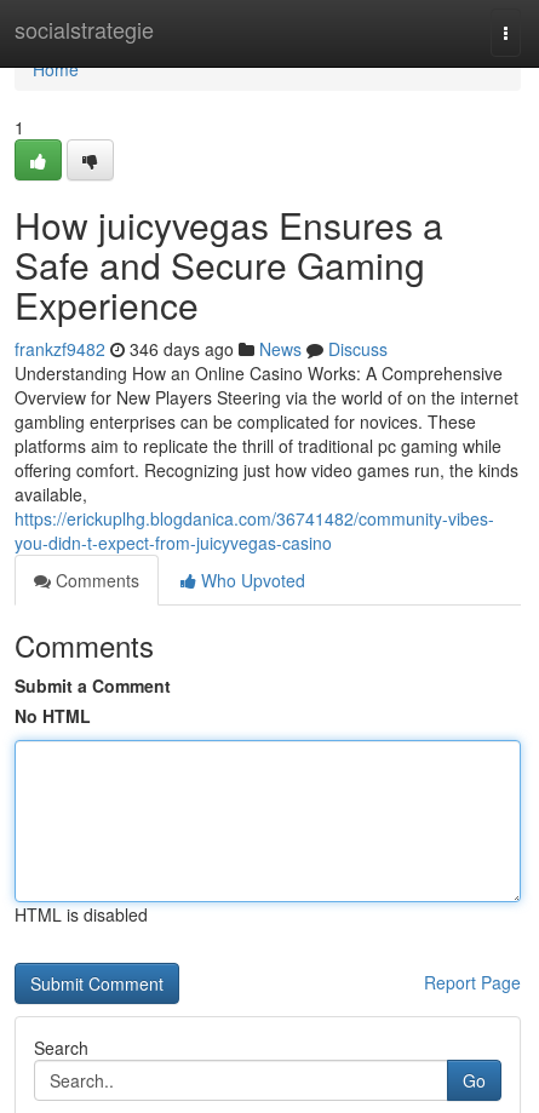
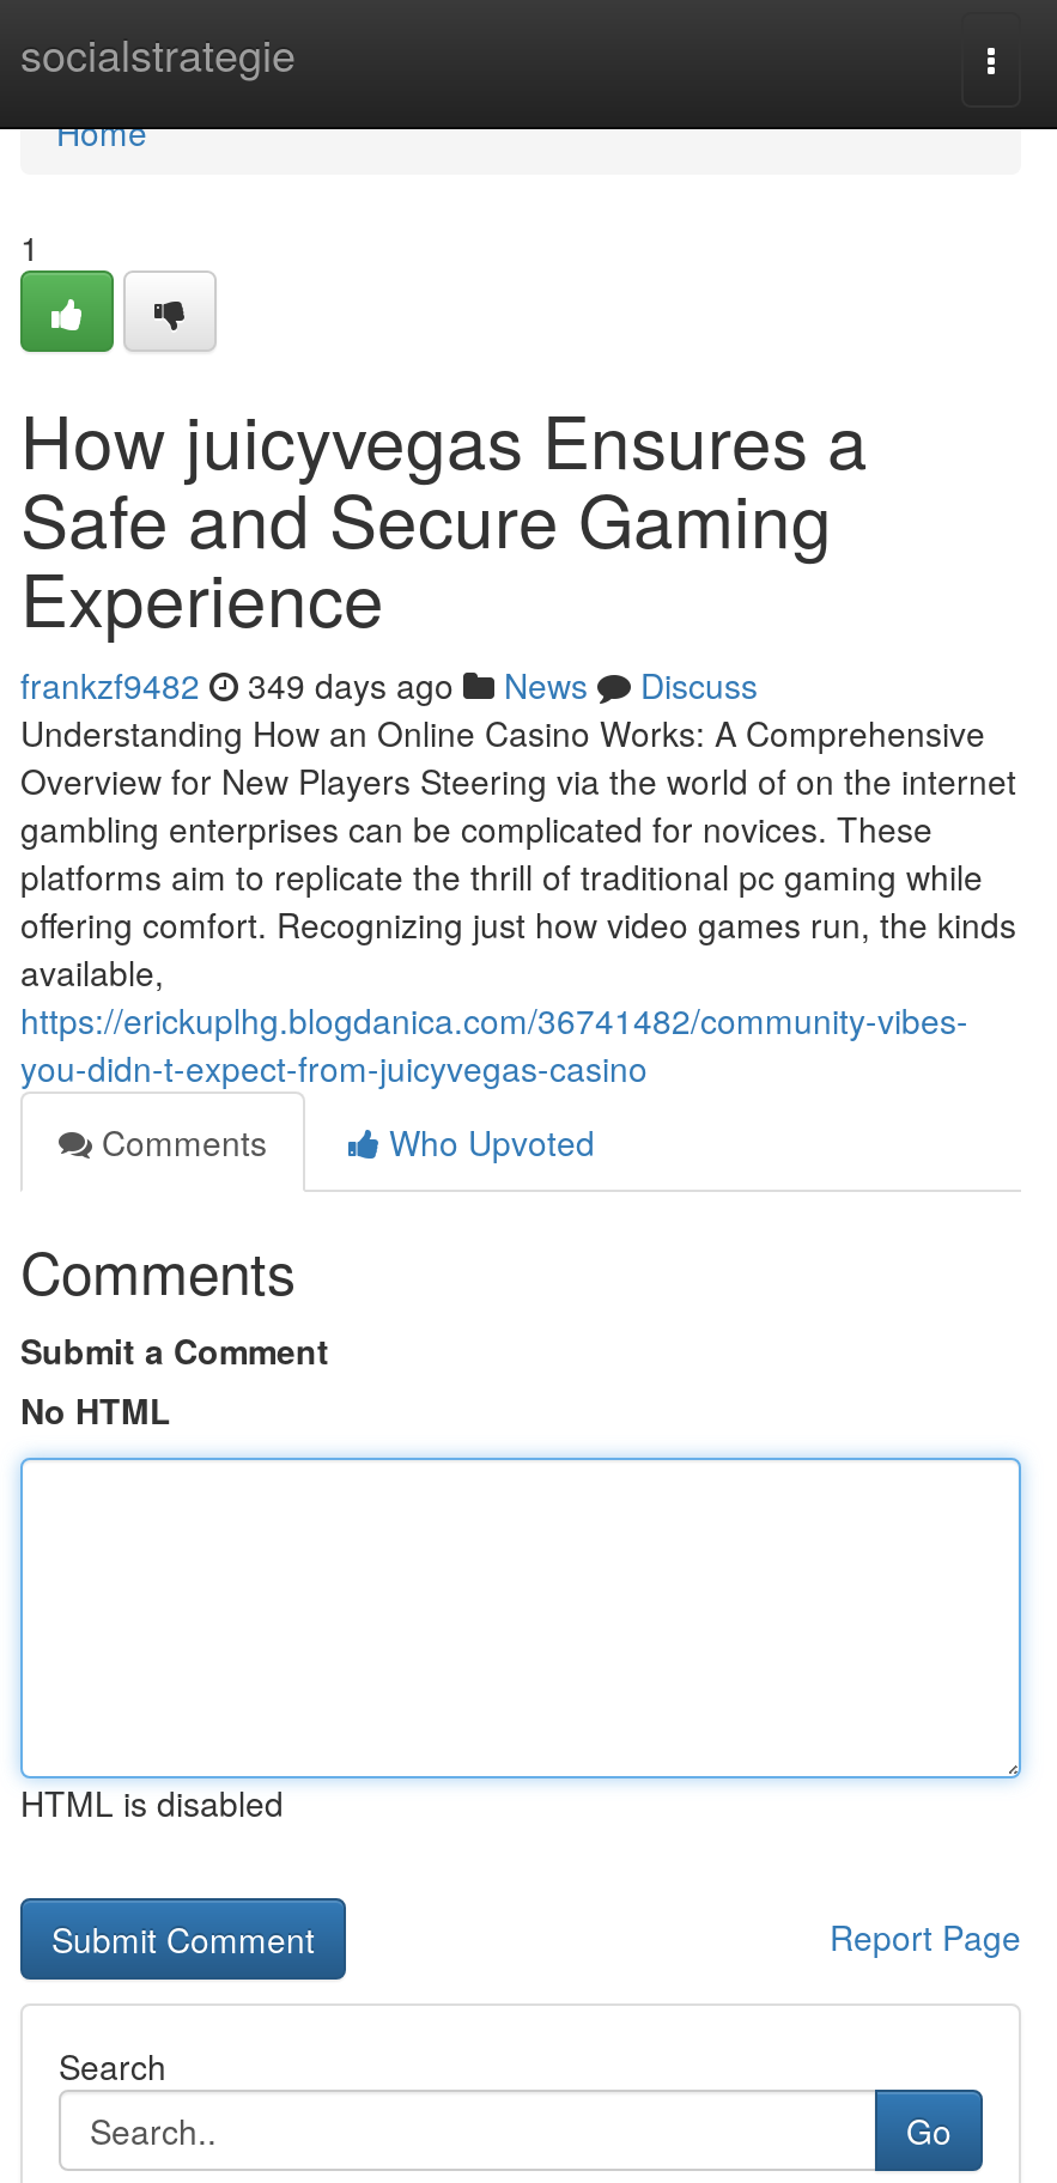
- frankzf9482 346 days ago News Discuss
+ frankzf9482 349 days ago News Discuss
